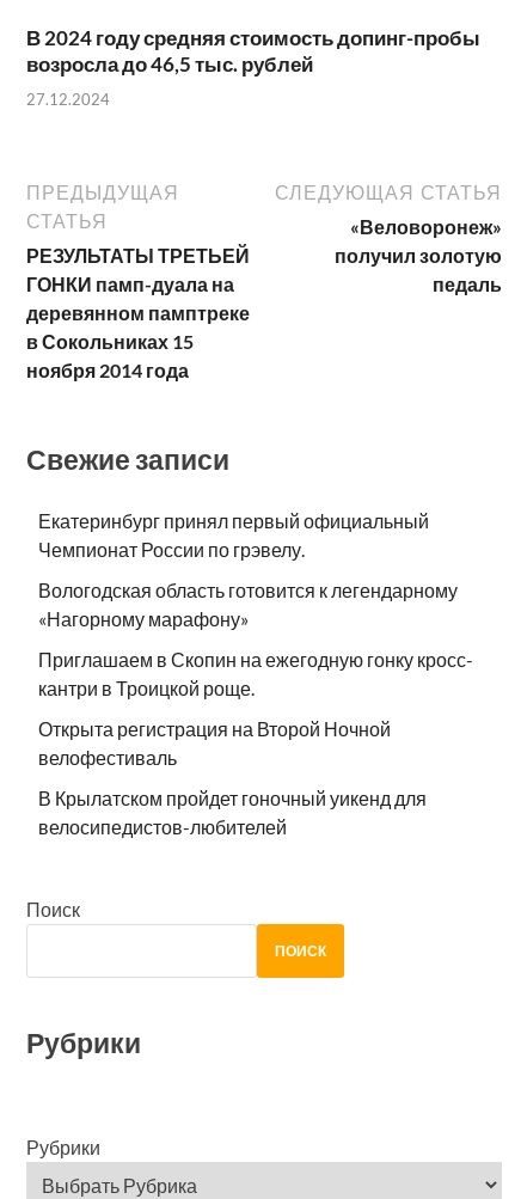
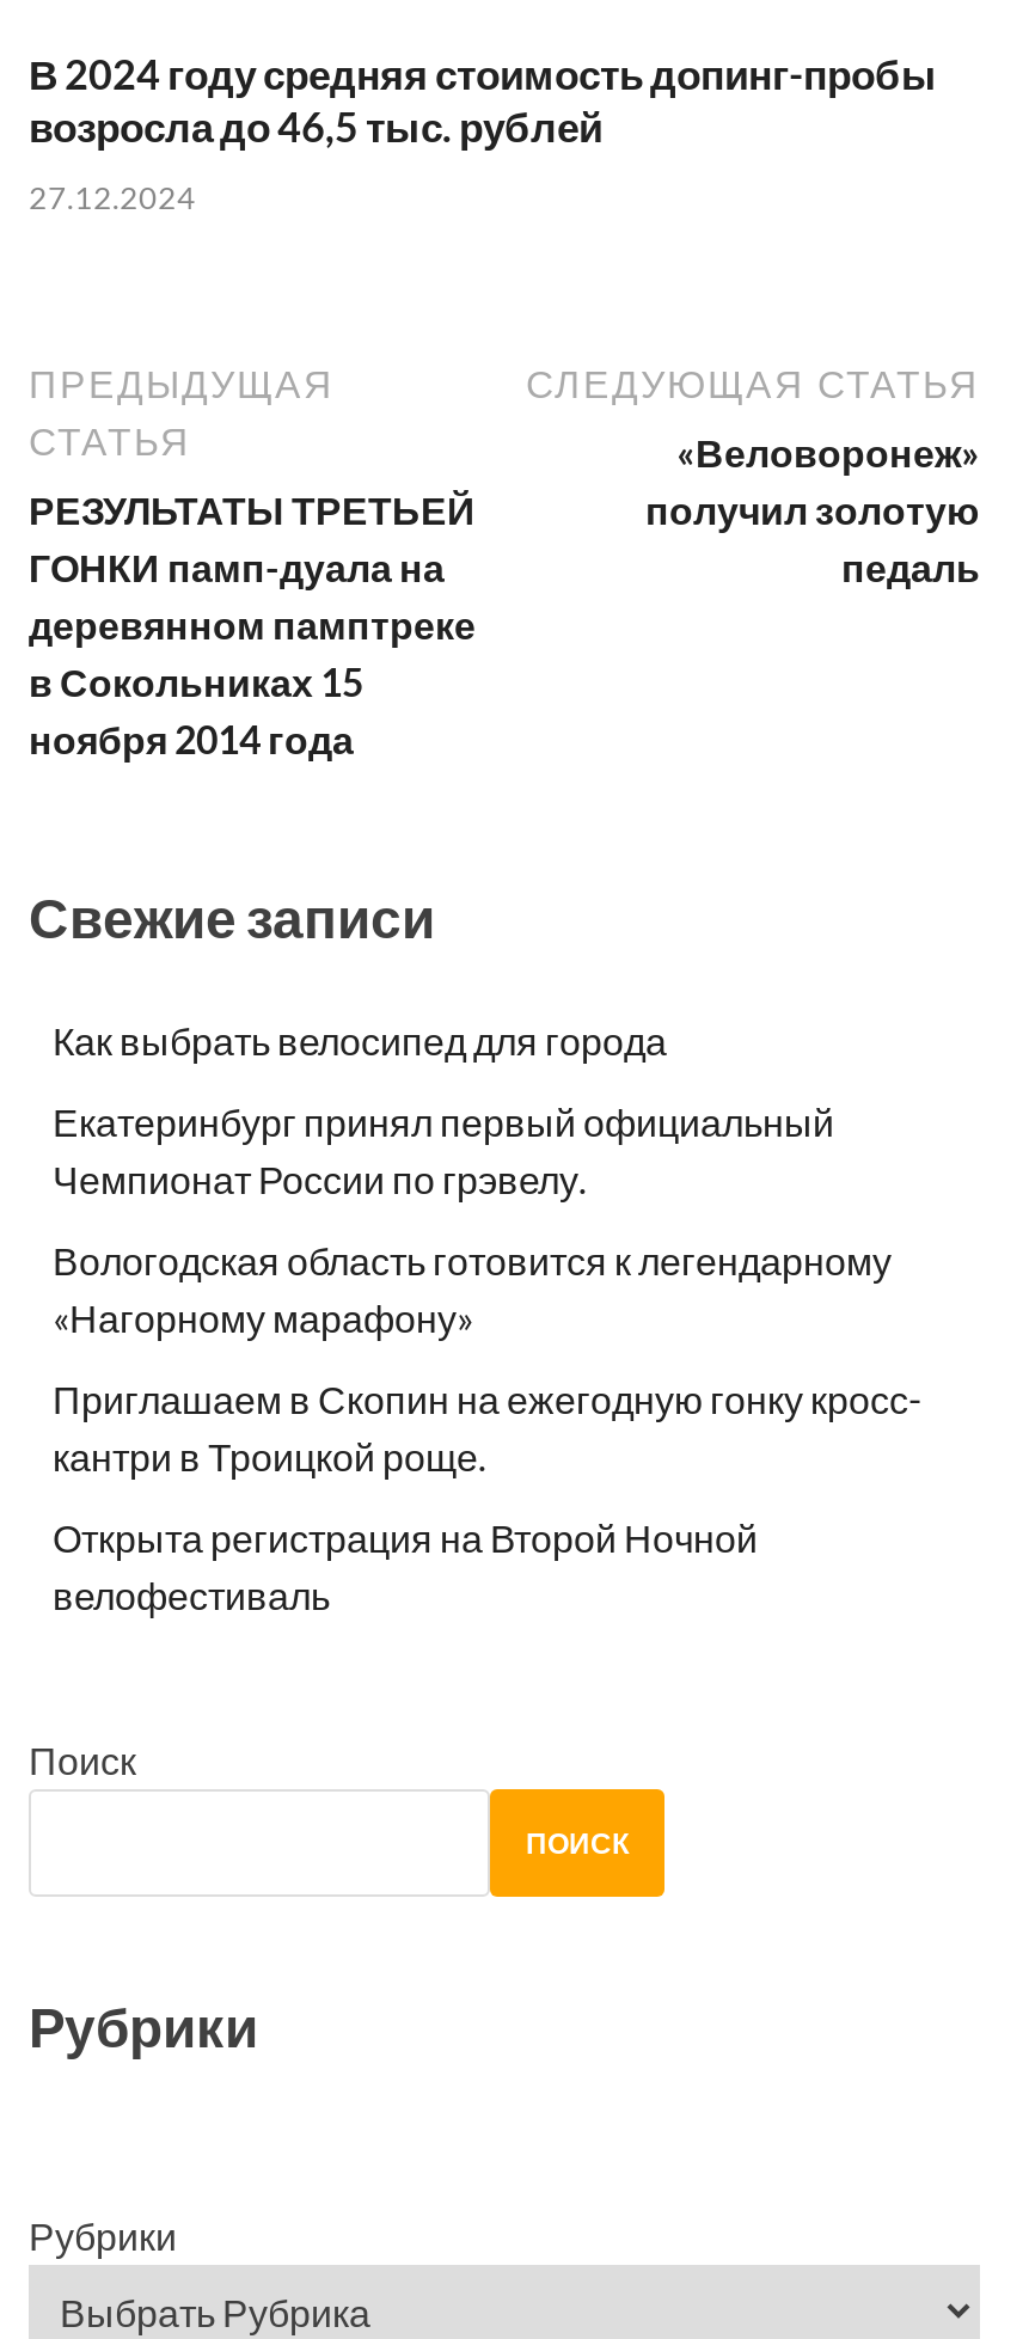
+ Как выбрать велосипед для города

moved down: Екатеринбург принял первый официальный | Чемпионат России по грэвелу. | Вологодская область готовится к легендарному | «Нагорному марафону» | Приглашаем в Скопин на ежегодную гонку кросс- | кантри в Троицкой роще. | Открыта регистрация на Второй Ночной | велофестиваль

- В Крылатском пройдет гоночный уикенд для
- велосипедистов-любителей
